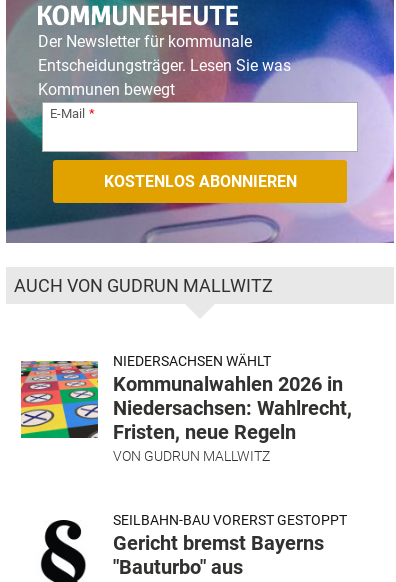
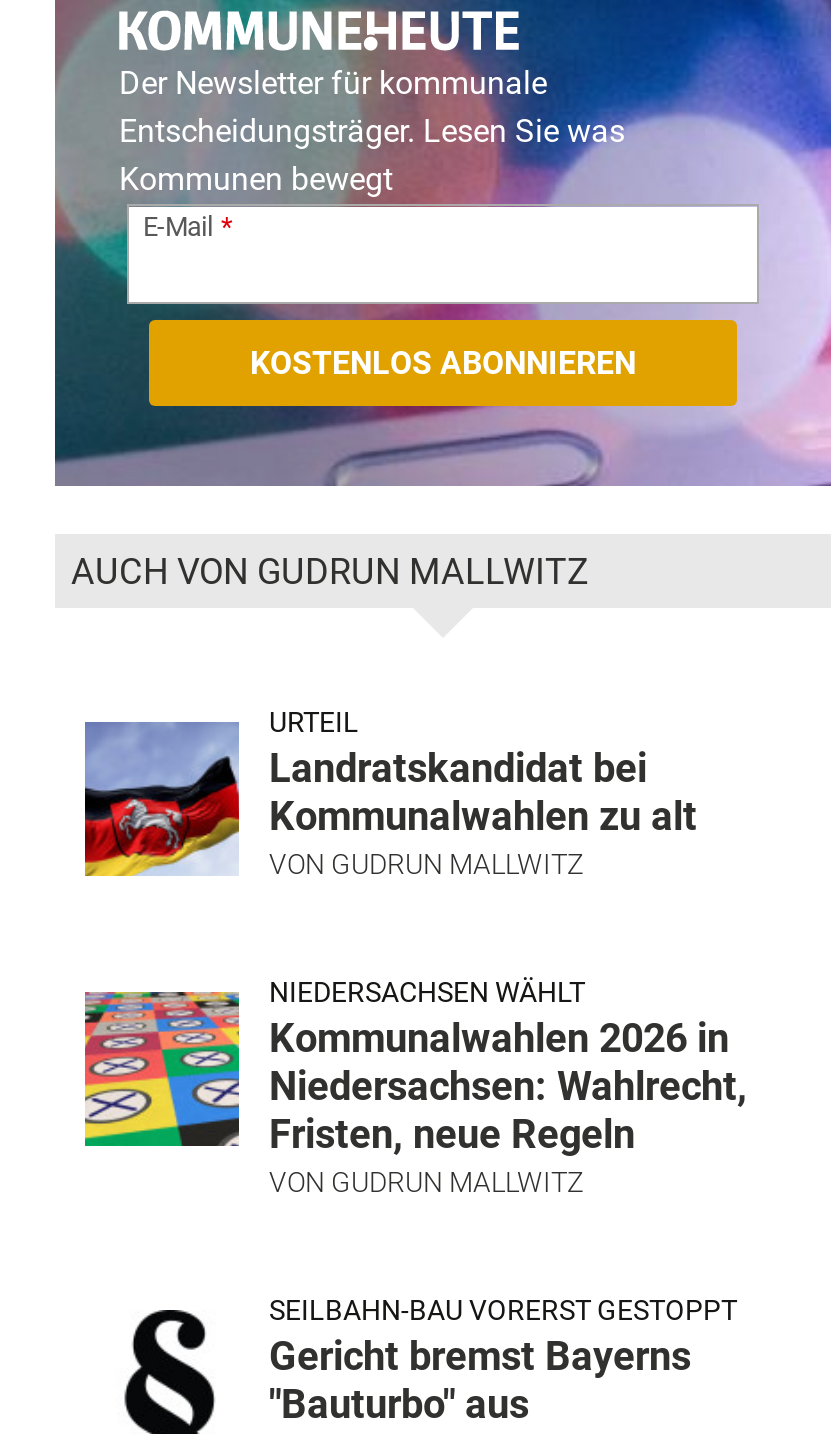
+ [image]
+ URTEIL
+ Landratskandidat bei
+ Kommunalwahlen zu alt
+ VON GUDRUN MALLWITZ
